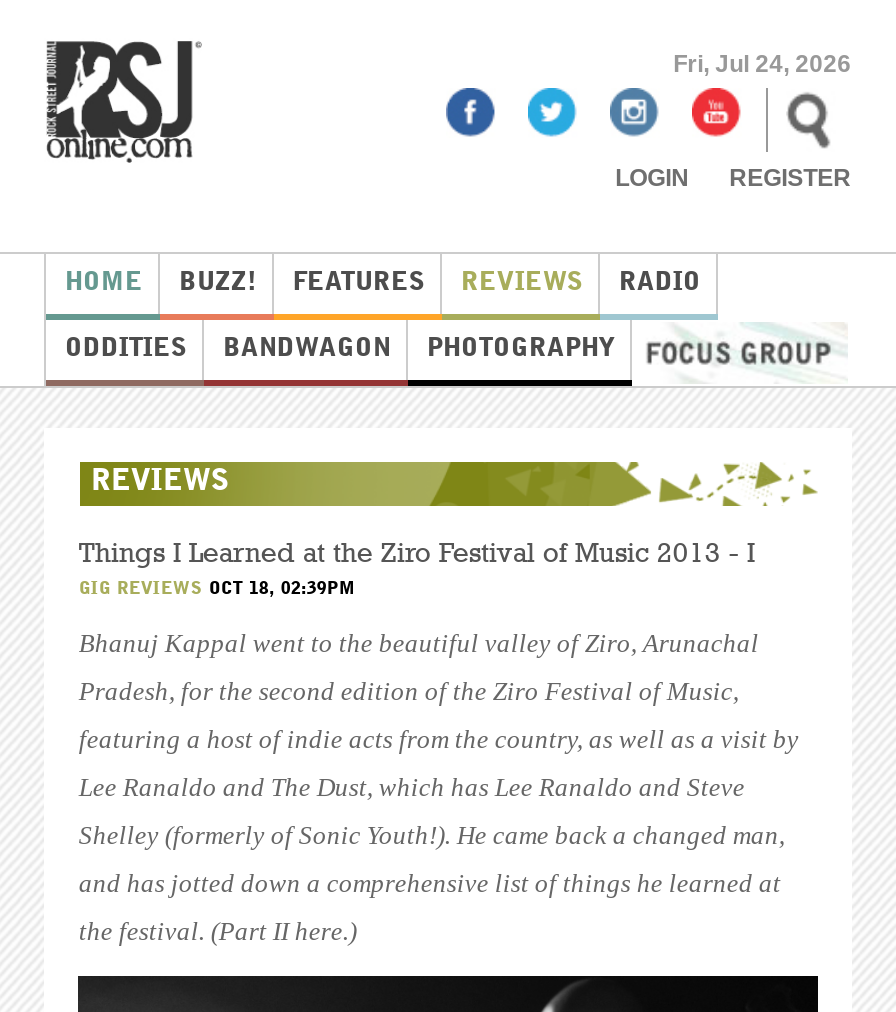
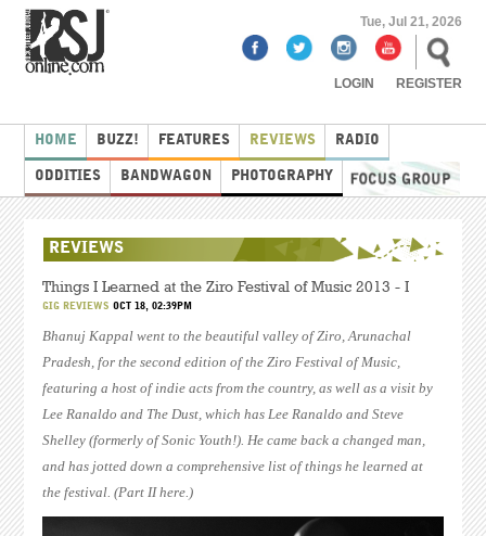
- Fri, Jul 24, 2026
+ Tue, Jul 21, 2026
